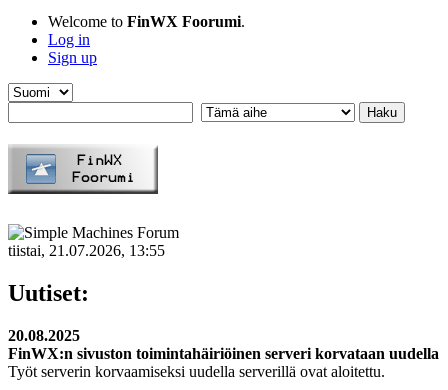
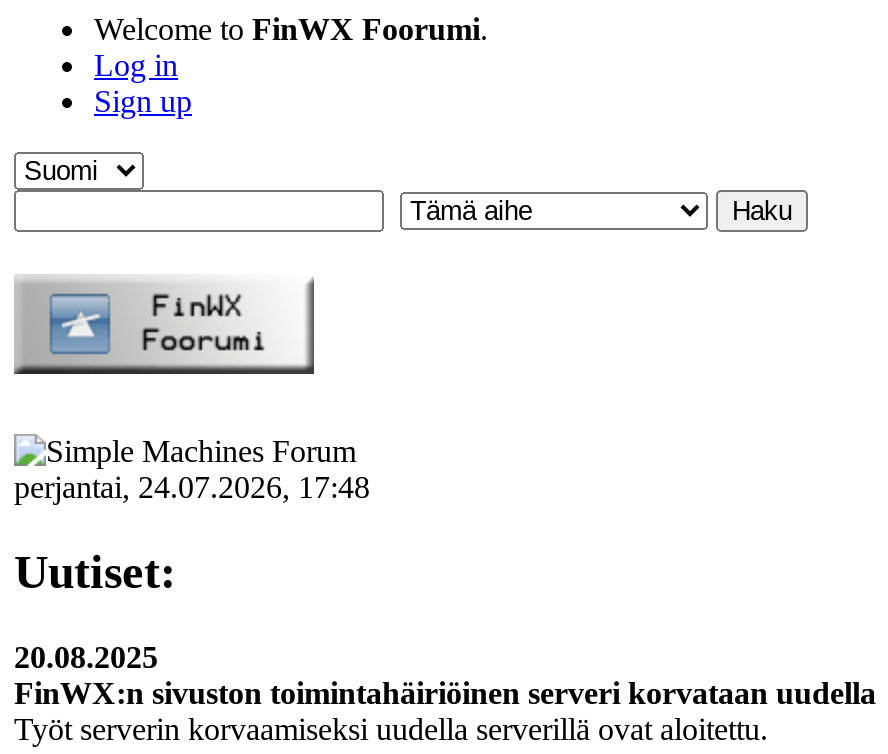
- tiistai, 21.07.2026, 13:55
+ perjantai, 24.07.2026, 17:48
